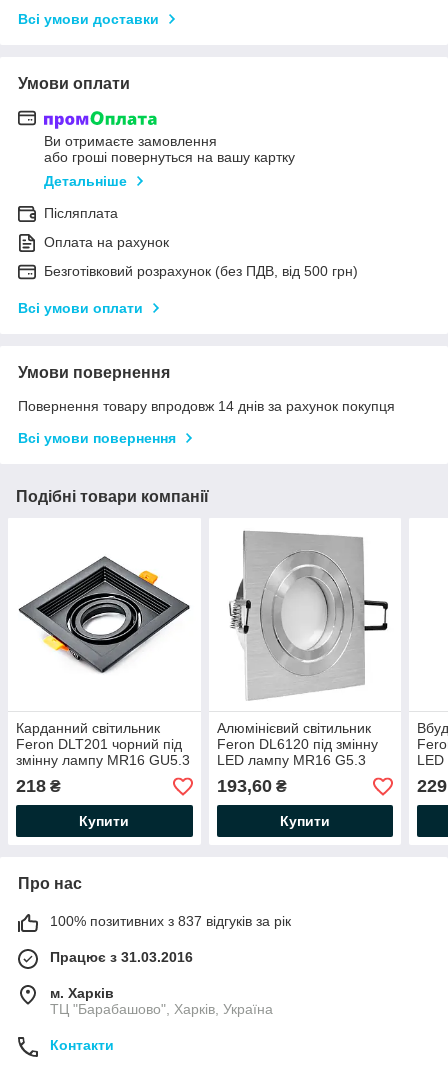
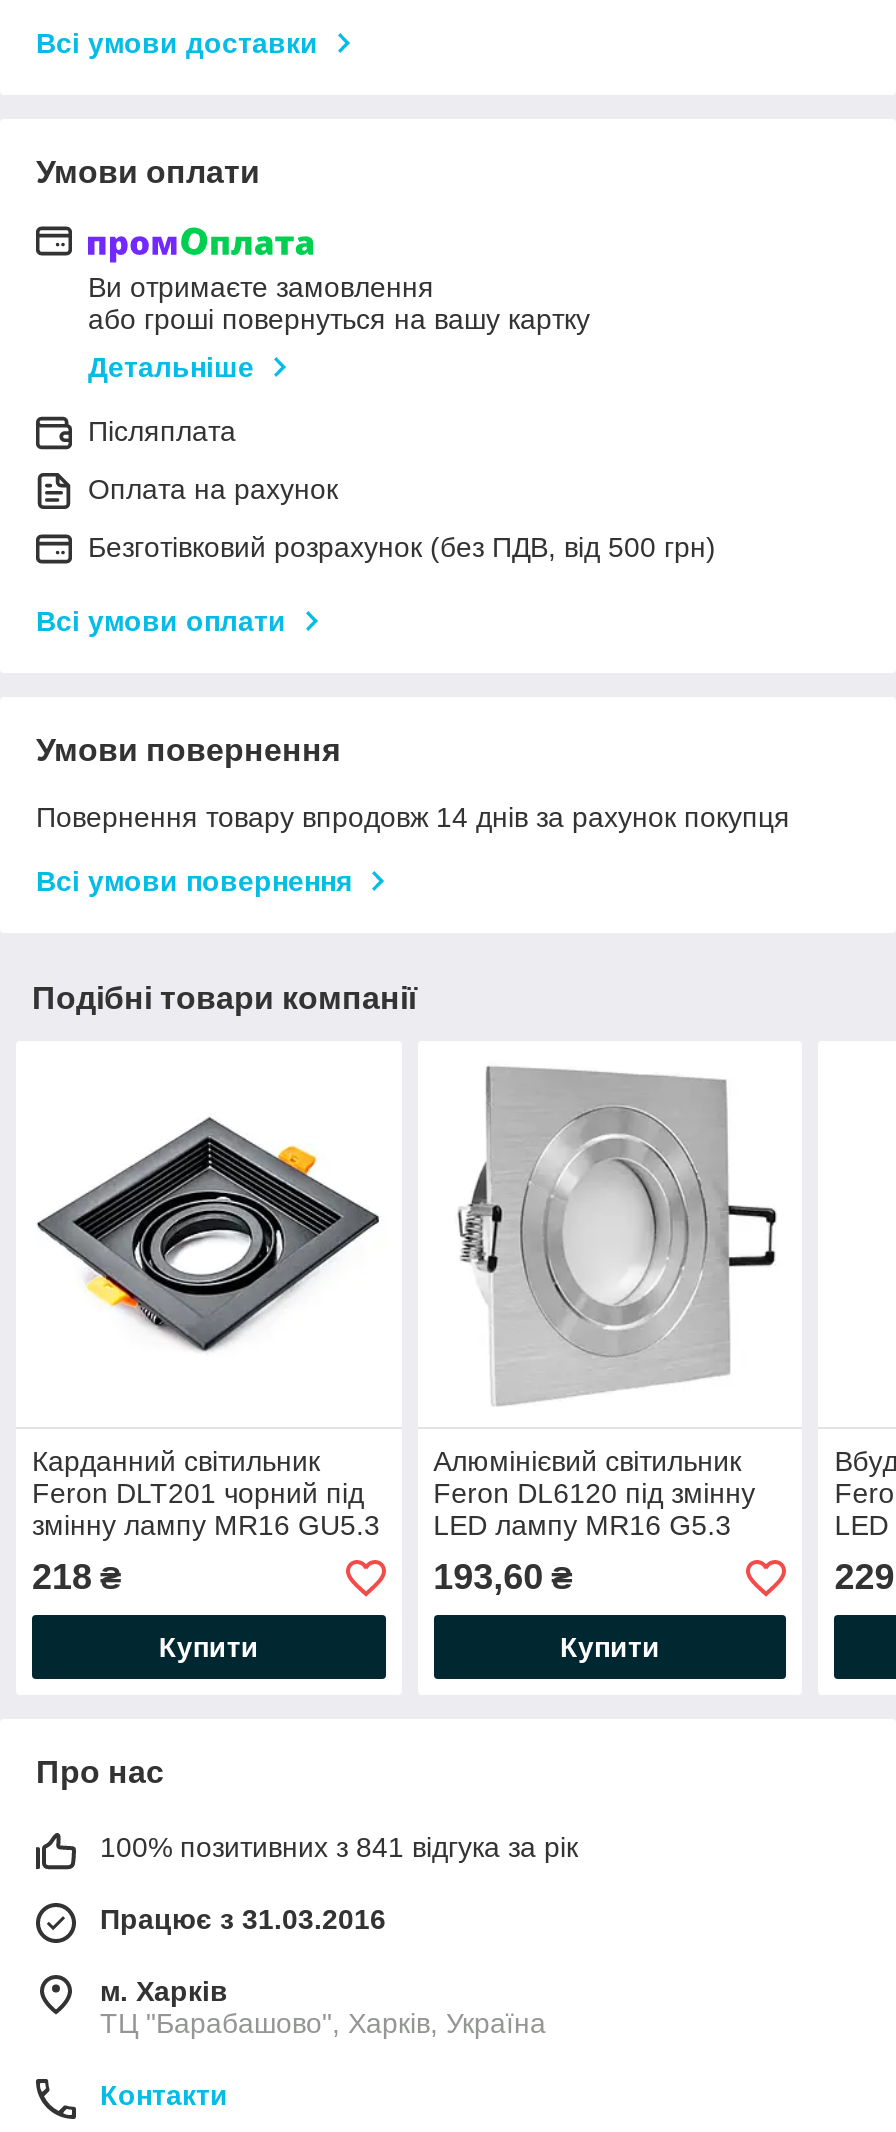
- 100% позитивних з 837 відгуків за рік
+ 100% позитивних з 841 відгука за рік
